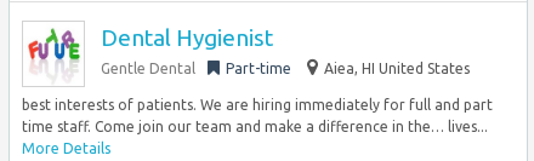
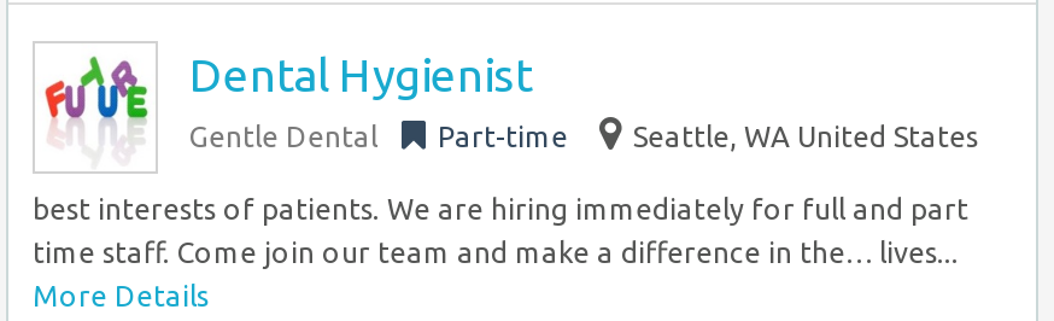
- Aiea, HI United States
+ Seattle, WA United States
